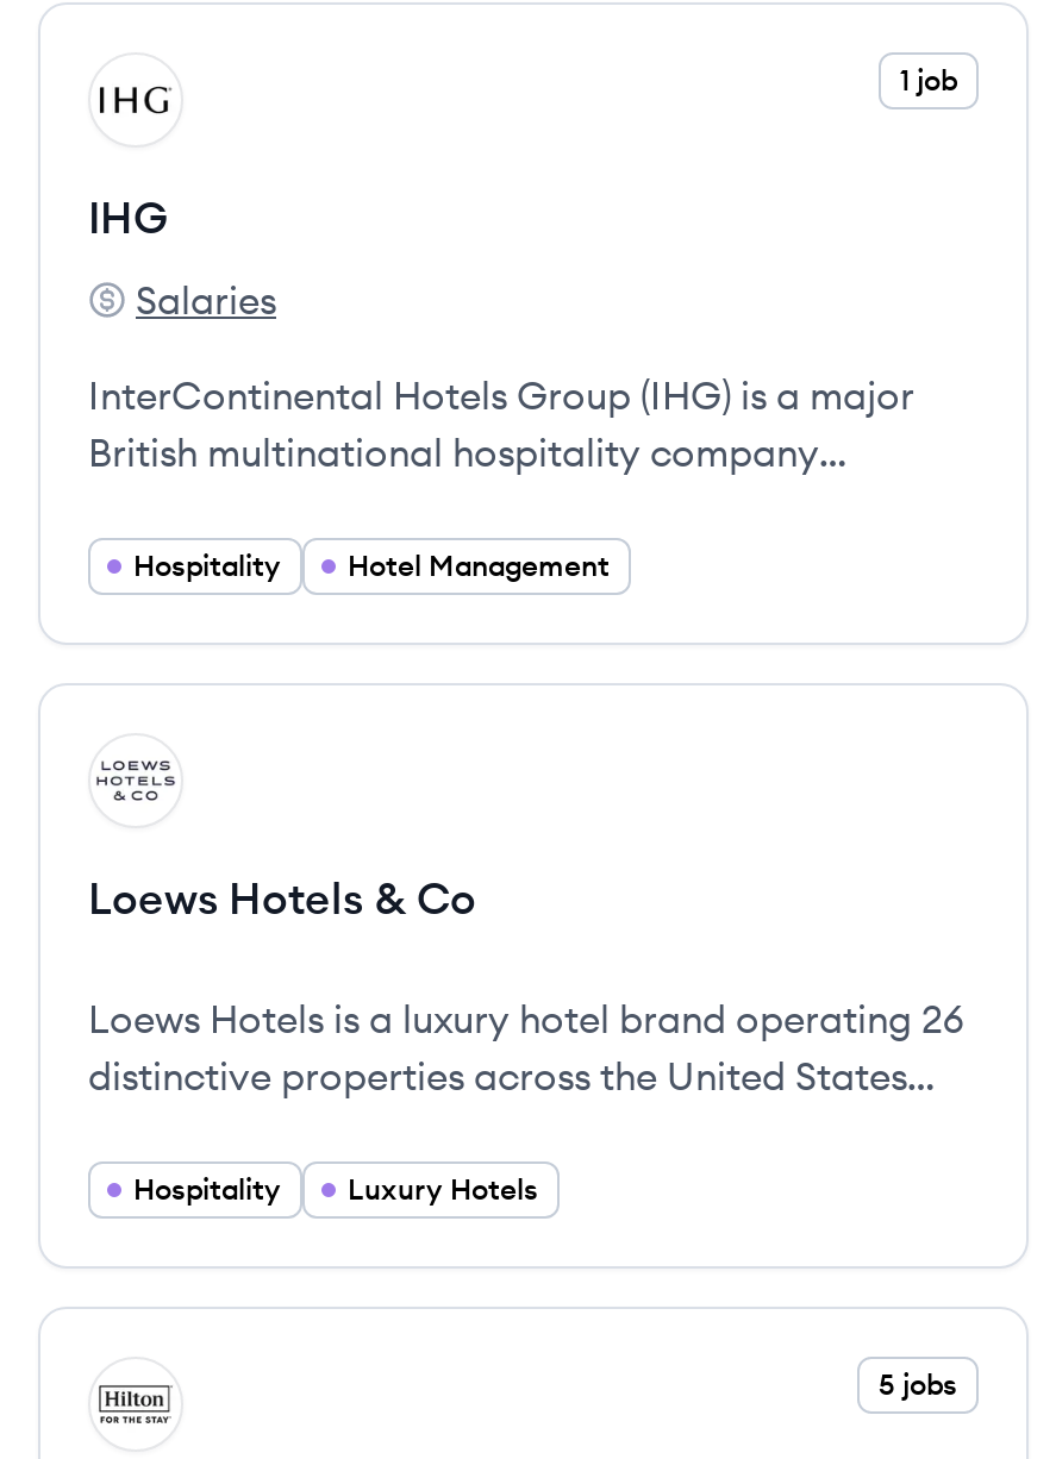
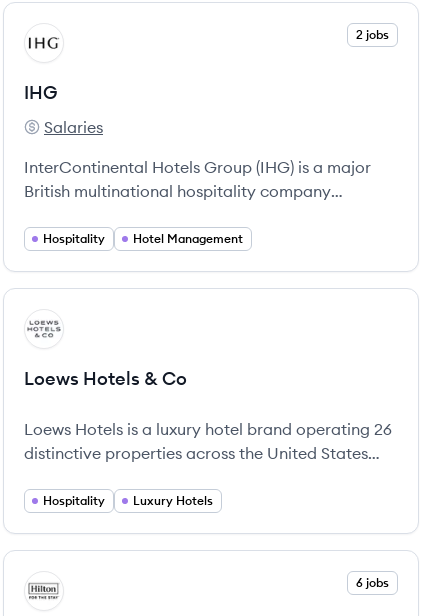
- 1 job
+ 2 jobs

- 5 jobs
+ 6 jobs
